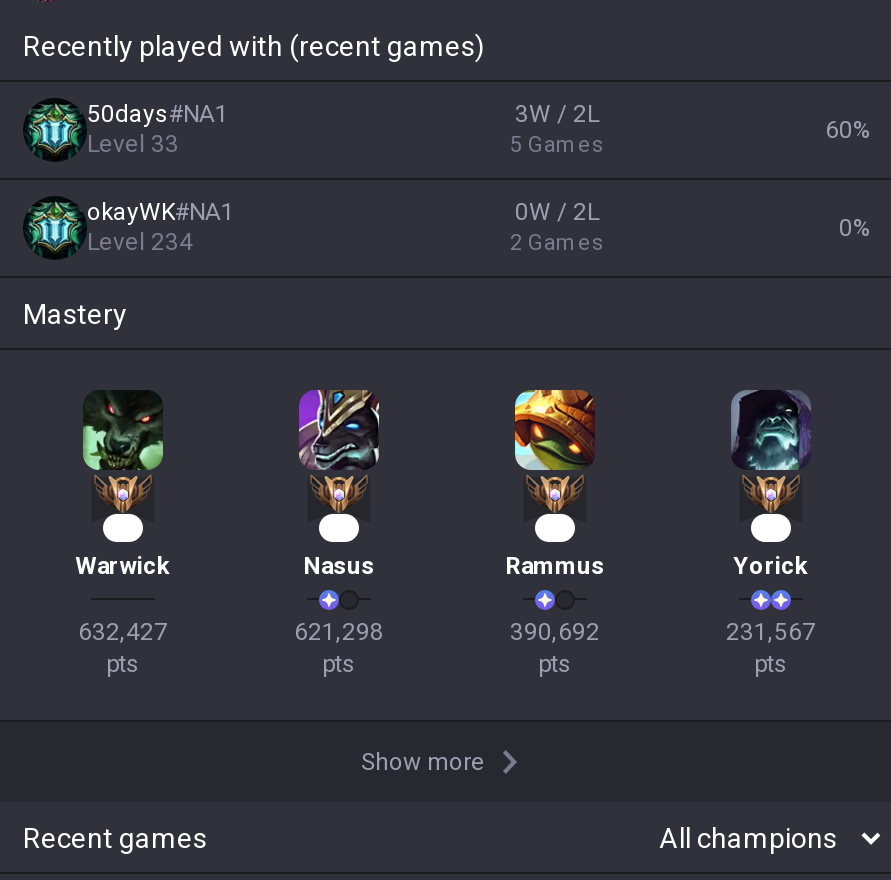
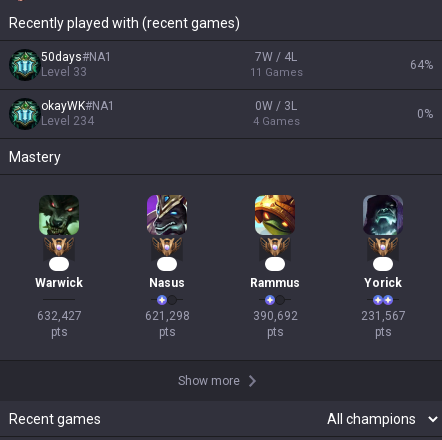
- 3W / 2L
- 5 Games
+ 7W / 4L
+ 11 Games

- 60%
+ 64%

- 0W / 2L
+ 0W / 3L

- 2 Games
+ 4 Games
